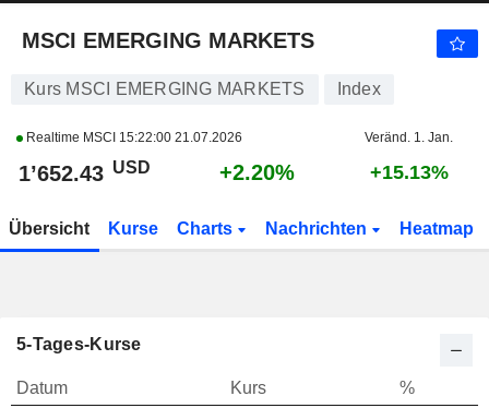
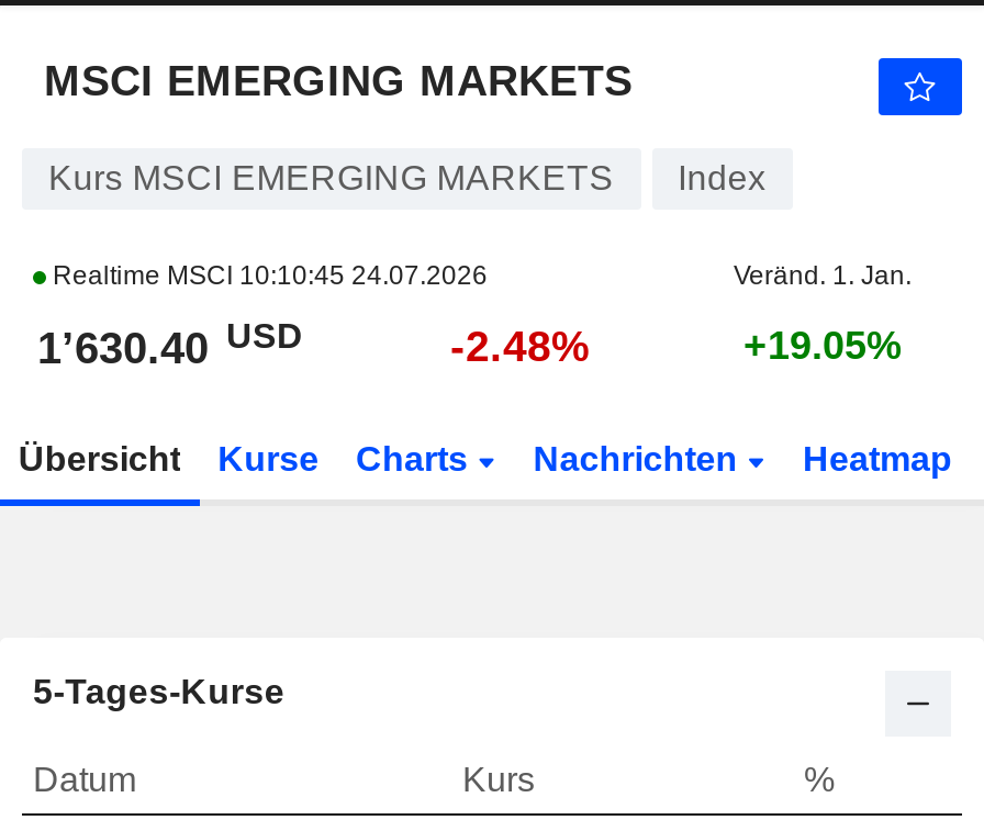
- Realtime MSCI 15:22:00 21.07.2026
+ Realtime MSCI 10:10:45 24.07.2026

- 1’652.43 USD
+ 1’630.40 USD

- +2.20%
+ -2.48%

- +15.13%
+ +19.05%
